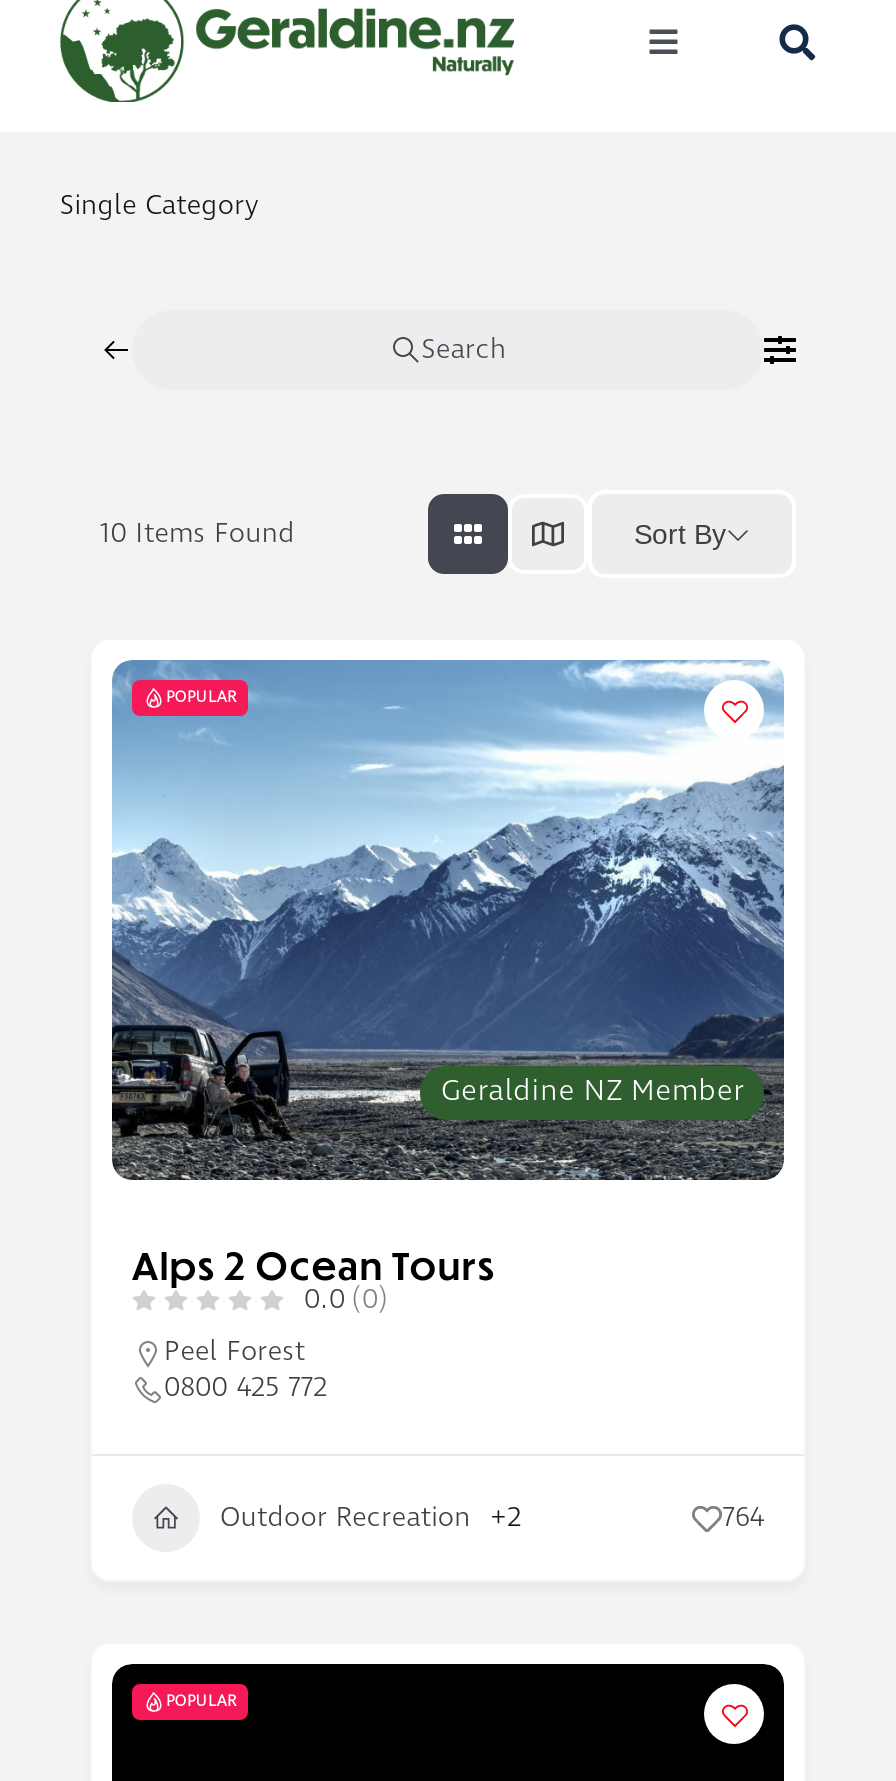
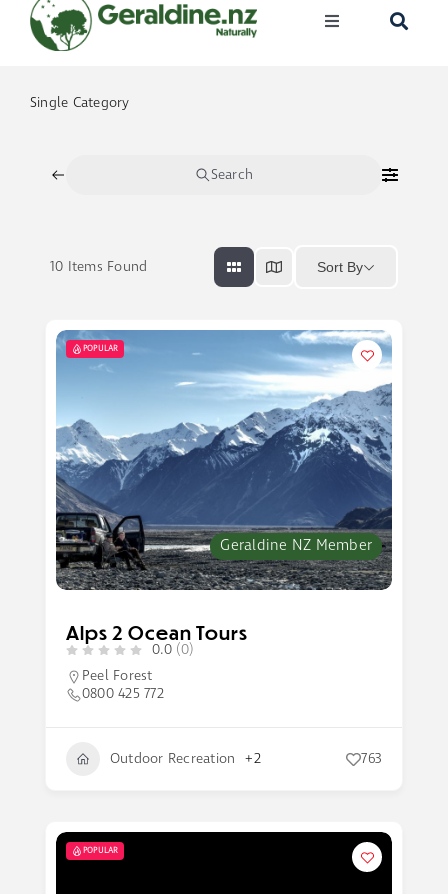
- 764
+ 763
